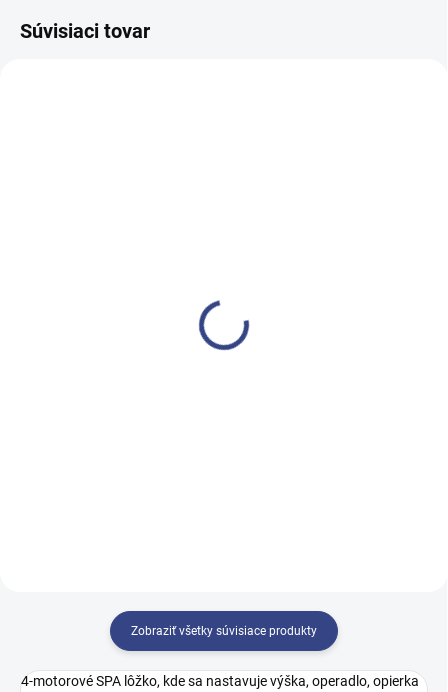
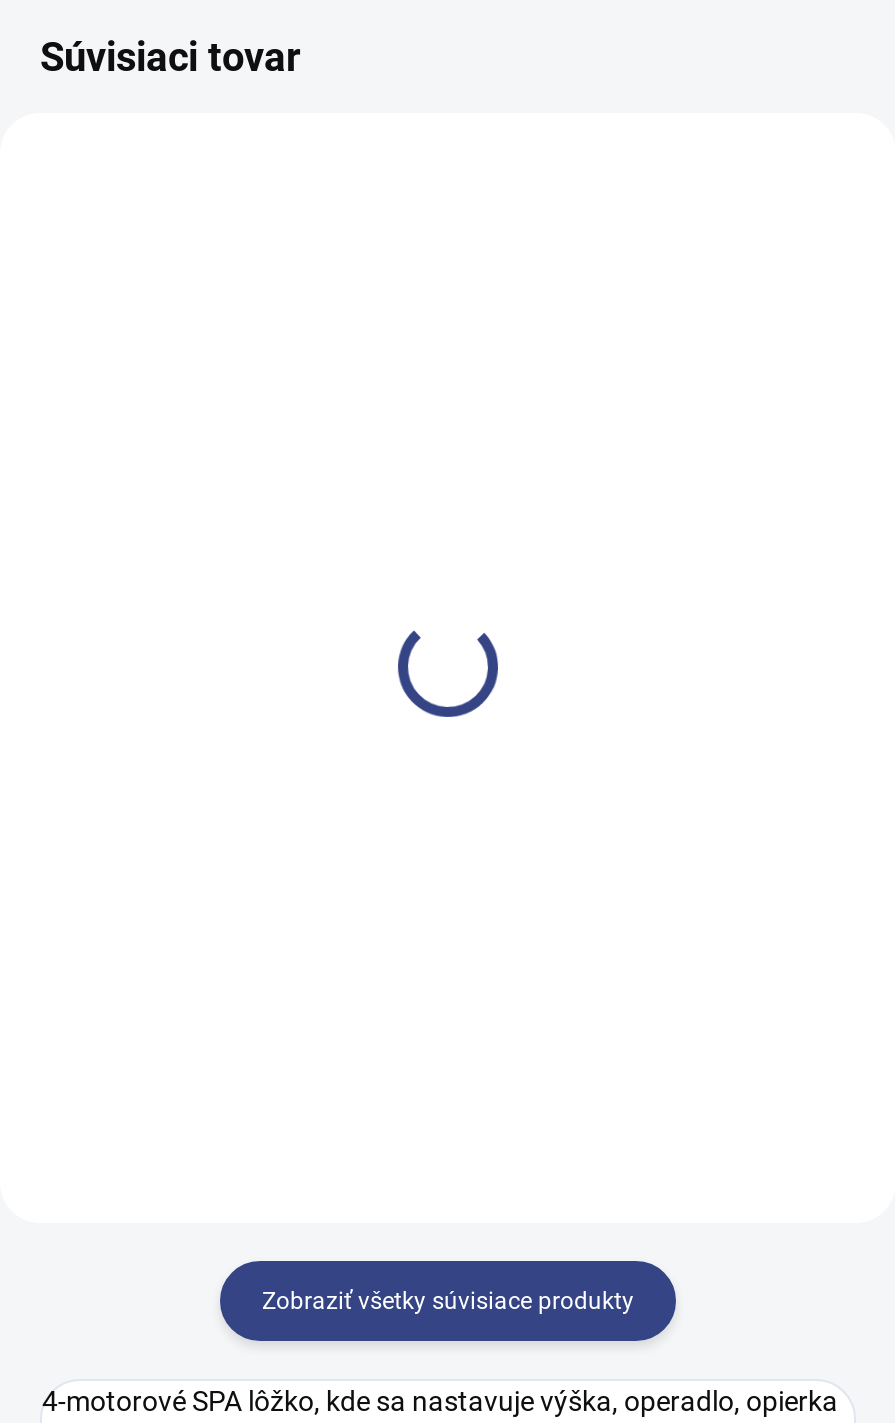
- [image]
+ [image]
